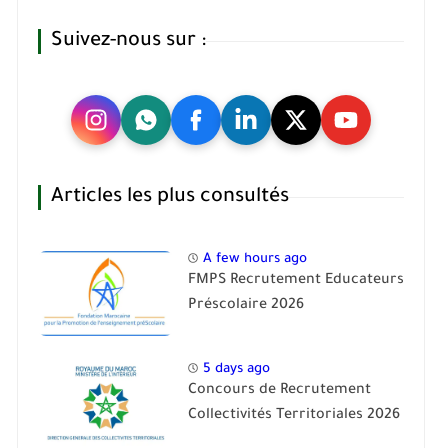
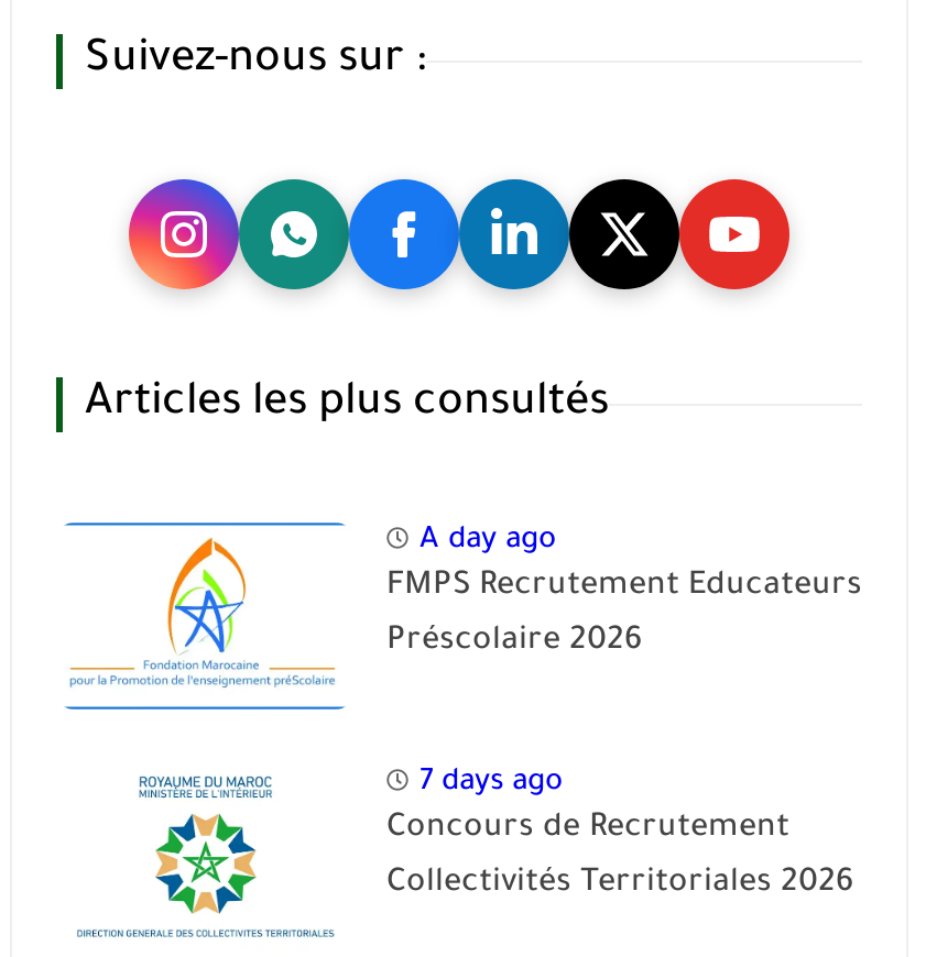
- A few hours ago
+ A day ago

- 5 days ago
+ 7 days ago
